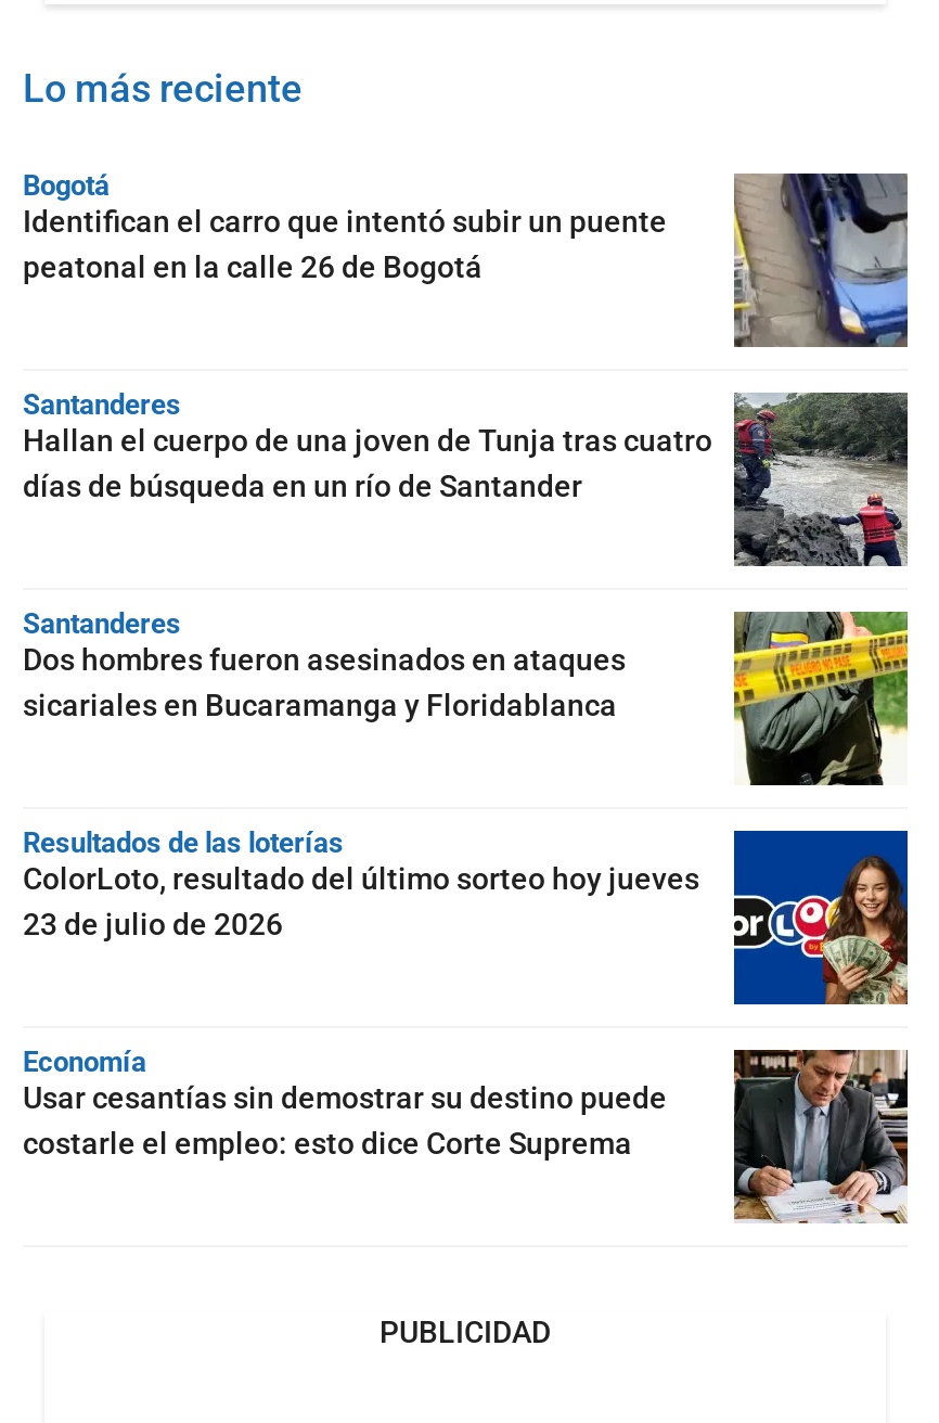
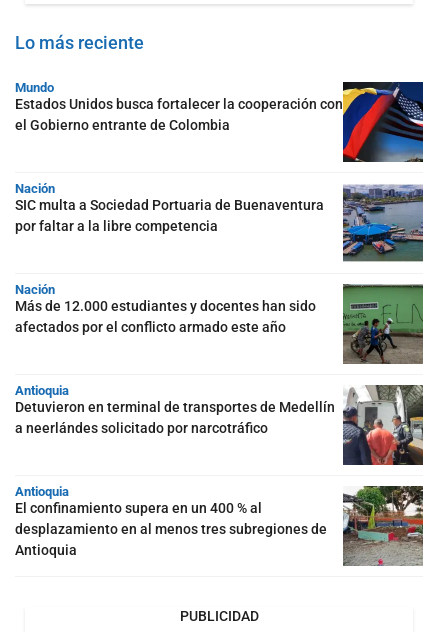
- [image]
- Bogotá
- Identifican el carro que intentó subir un puente
- peatonal en la calle 26 de Bogotá
+ [image]
+ Mundo
+ Estados Unidos busca fortalecer la cooperación con
+ el Gobierno entrante de Colombia

- [image]
- Santanderes
- Hallan el cuerpo de una joven de Tunja tras cuatro
- días de búsqueda en un río de Santander
+ [image]
+ Nación
+ SIC multa a Sociedad Portuaria de Buenaventura
+ por faltar a la libre competencia

- Santanderes
- Dos hombres fueron asesinados en ataques
- sicariales en Bucaramanga y Floridablanca
+ Nación
+ Más de 12.000 estudiantes y docentes han sido
+ afectados por el conflicto armado este año

- [image]
- Resultados de las loterías
- ColorLoto, resultado del último sorteo hoy jueves
- 23 de julio de 2026
+ [image]
+ Antioquia
+ Detuvieron en terminal de transportes de Medellín
+ a neerlándes solicitado por narcotráfico

- [image]
+ [image]

- [image]
- Economía
- Usar cesantías sin demostrar su destino puede
- costarle el empleo: esto dice Corte Suprema
+ [image]
+ Antioquia
+ El confinamiento supera en un 400 % al
+ desplazamiento en al menos tres subregiones de
+ Antioquia
